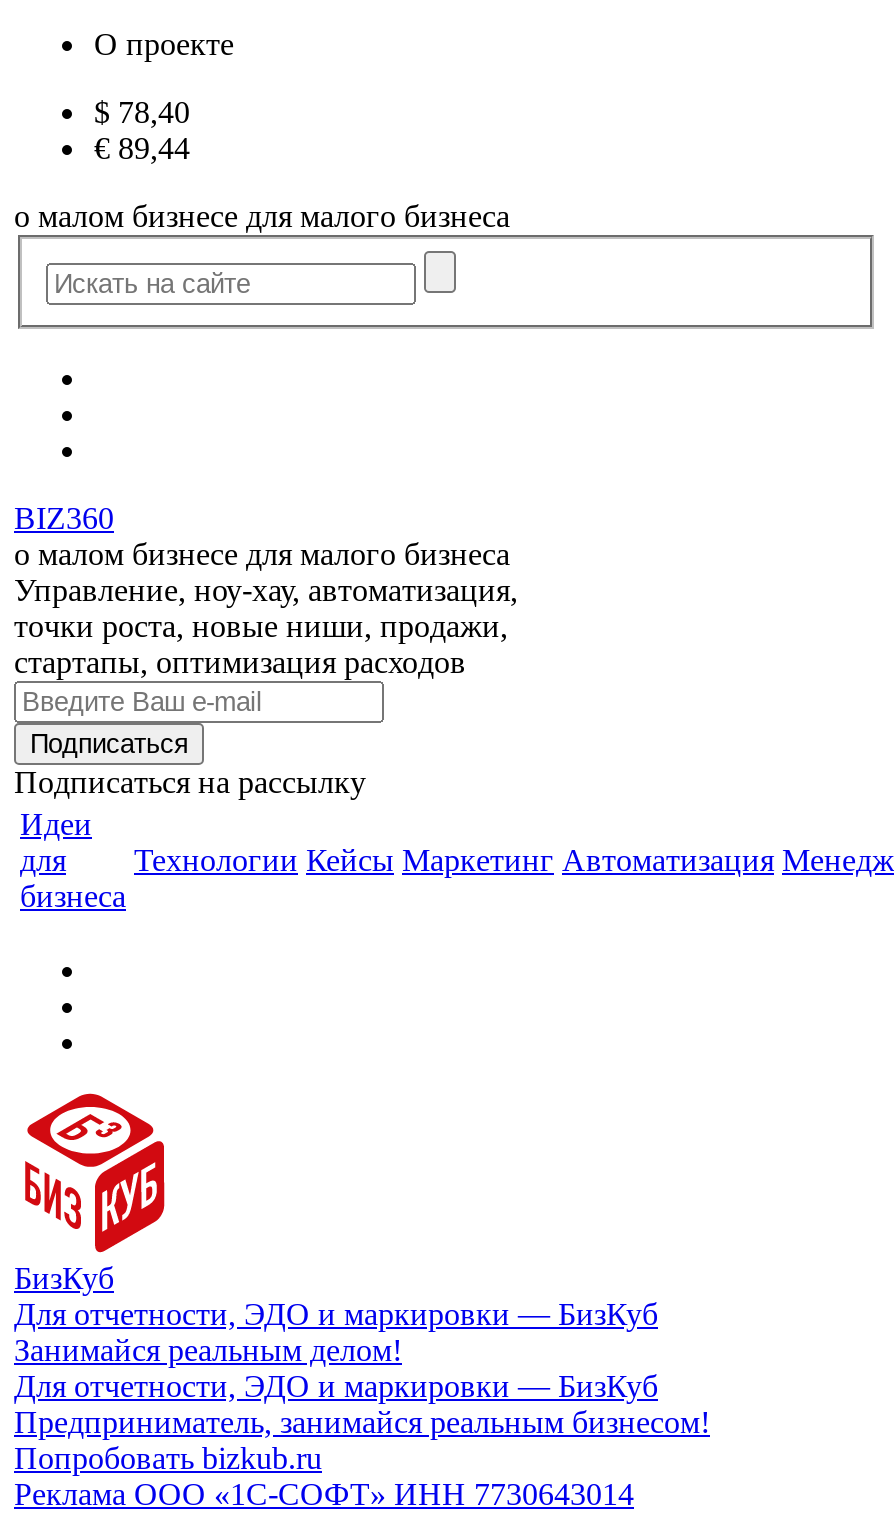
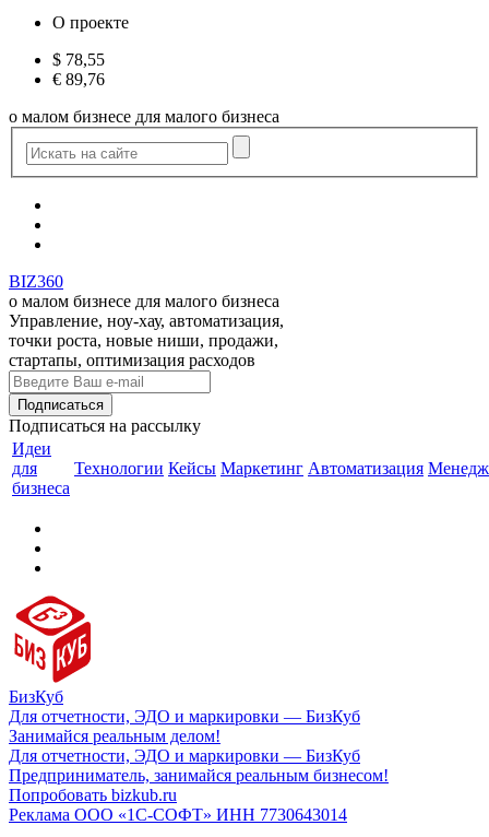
- $78,40
+ $78,55

- €89,44
+ €89,76
